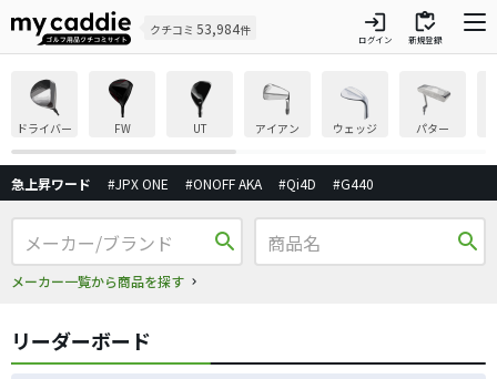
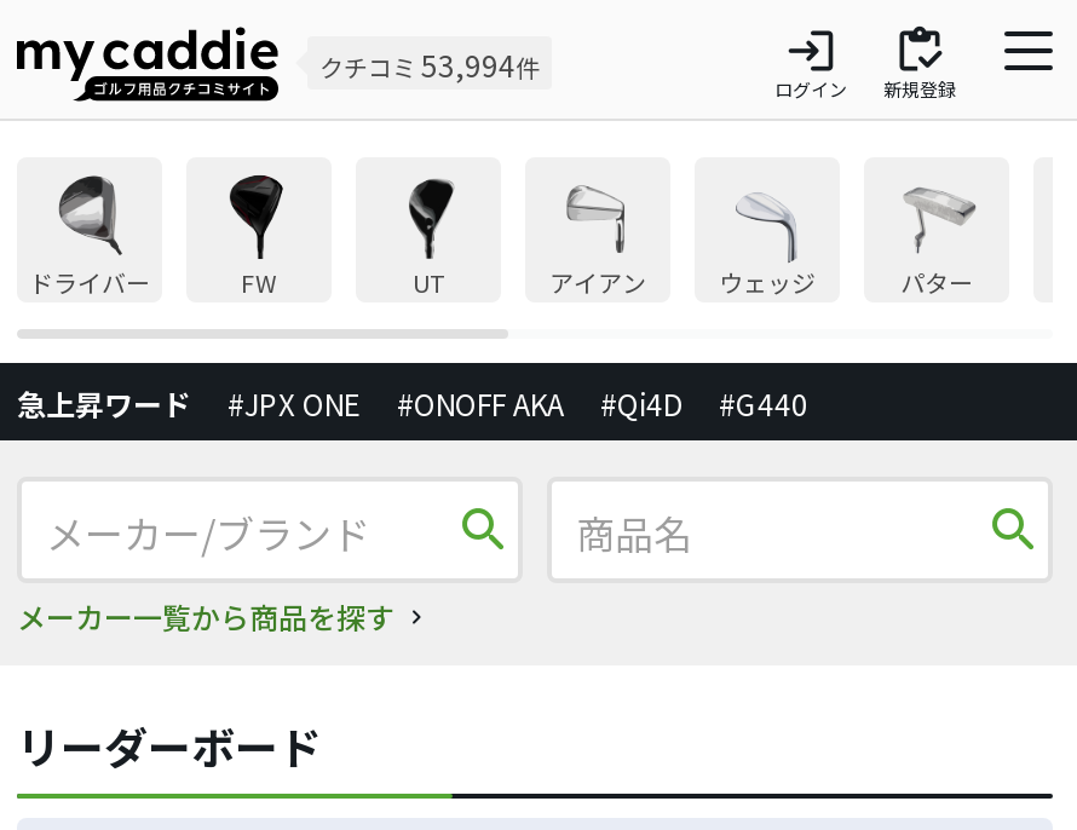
- クチコミ53,984件
+ クチコミ53,994件
